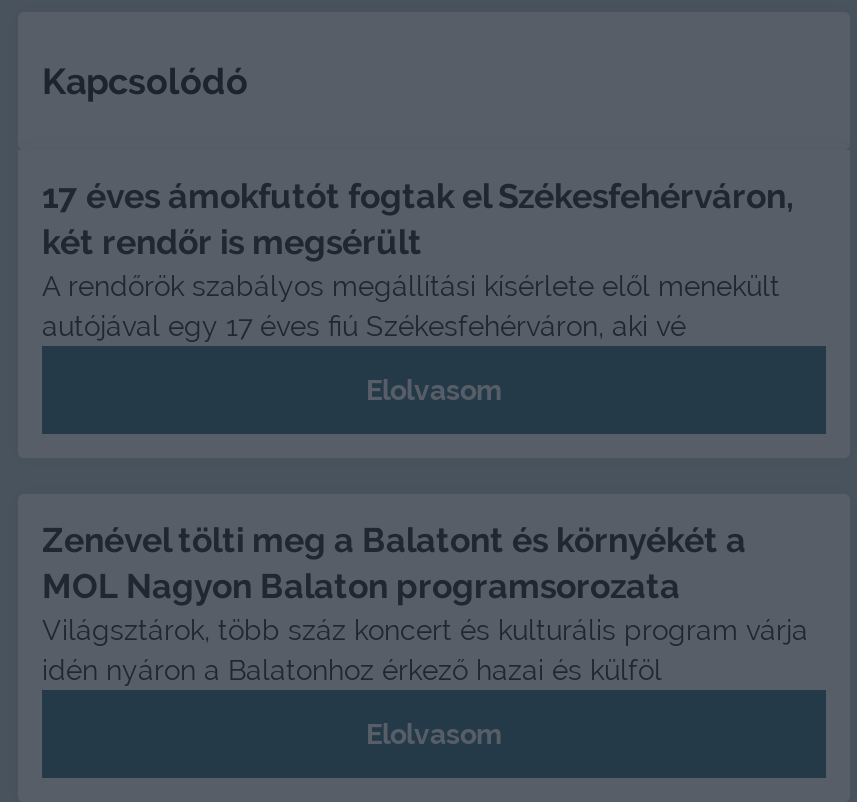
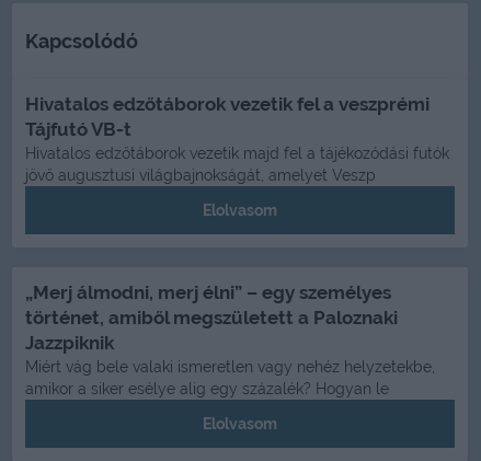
- 17 éves ámokfutót fogtak el Székesfehérváron,
- két rendőr is megsérült
- A rendőrök szabályos megállítási kísérlete elől menekült
- autójával egy 17 éves fiú Székesfehérváron, aki vé
+ Hivatalos edzőtáborok vezetik fel a veszprémi
+ Tájfutó VB-t
+ Hivatalos edzőtáborok vezetik majd fel a tájékozódási futók
+ jövő augusztusi világbajnokságát, amelyet Veszp

- Zenével tölti meg a Balatont és környékét a
- MOL Nagyon Balaton programsorozata
- Világsztárok, több száz koncert és kulturális program várja
- idén nyáron a Balatonhoz érkező hazai és külföl
+ „Merj álmodni, merj élni” – egy személyes
+ történet, amiből megszületett a Paloznaki
+ Jazzpiknik
+ Miért vág bele valaki ismeretlen vagy nehéz helyzetekbe,
+ amikor a siker esélye alig egy százalék? Hogyan le
